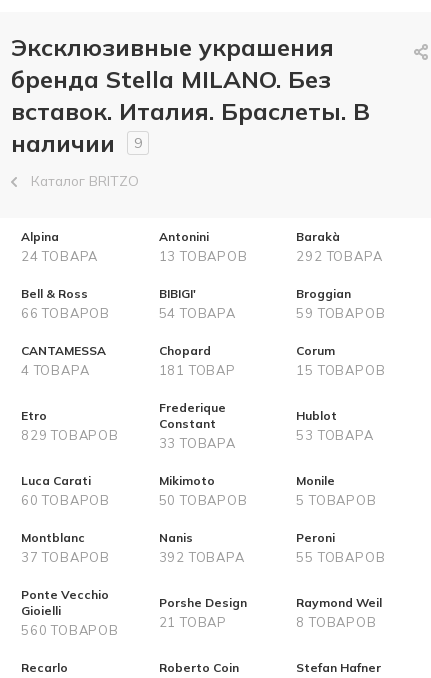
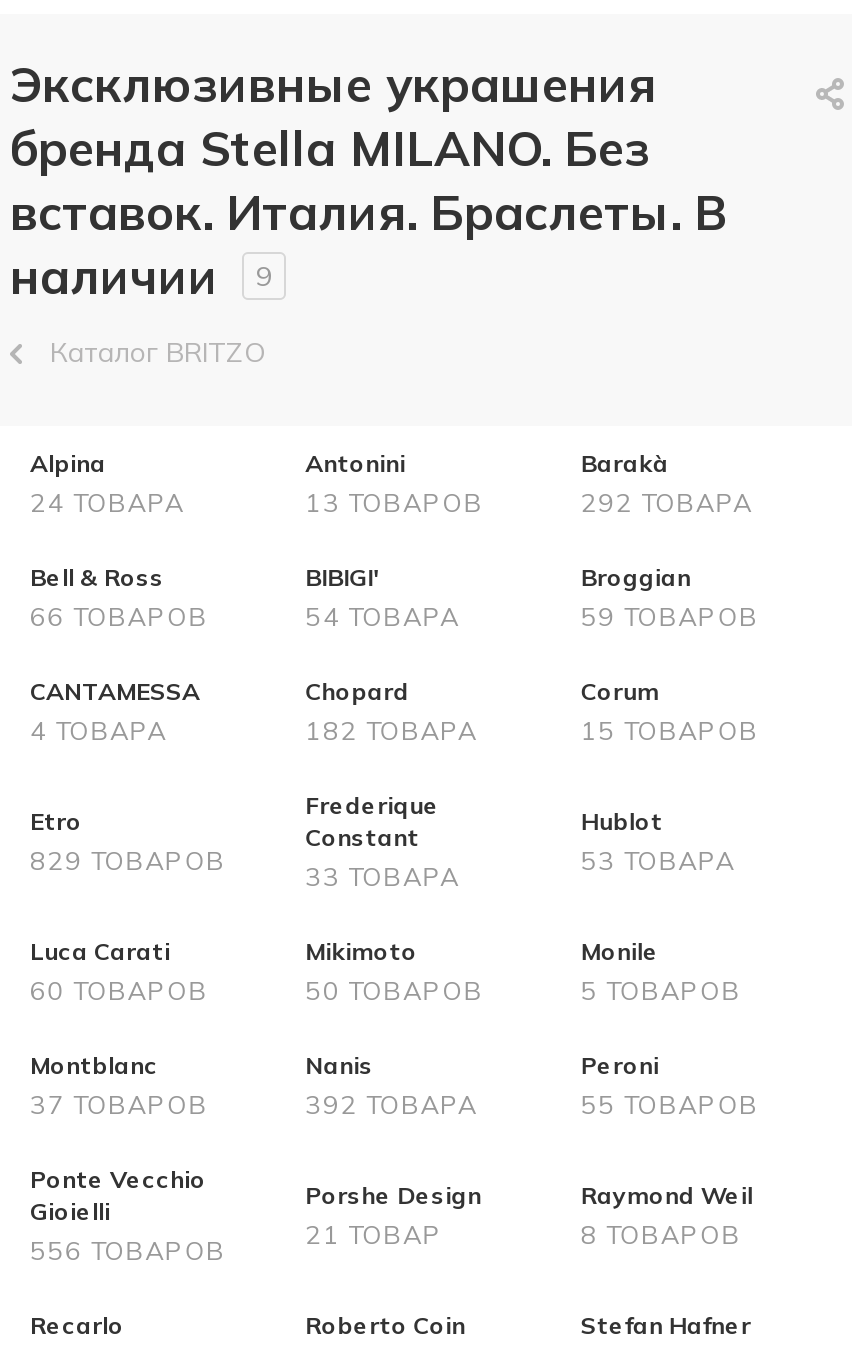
- 181 ТОВАР
+ 182 ТОВАРА

- 560 ТОВАРОВ
+ 556 ТОВАРОВ
